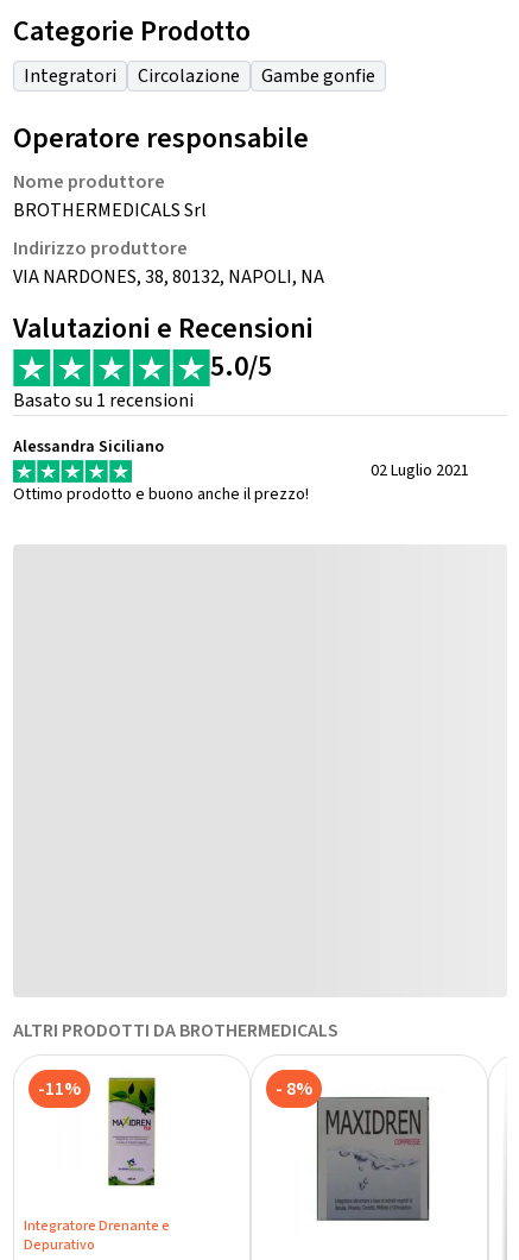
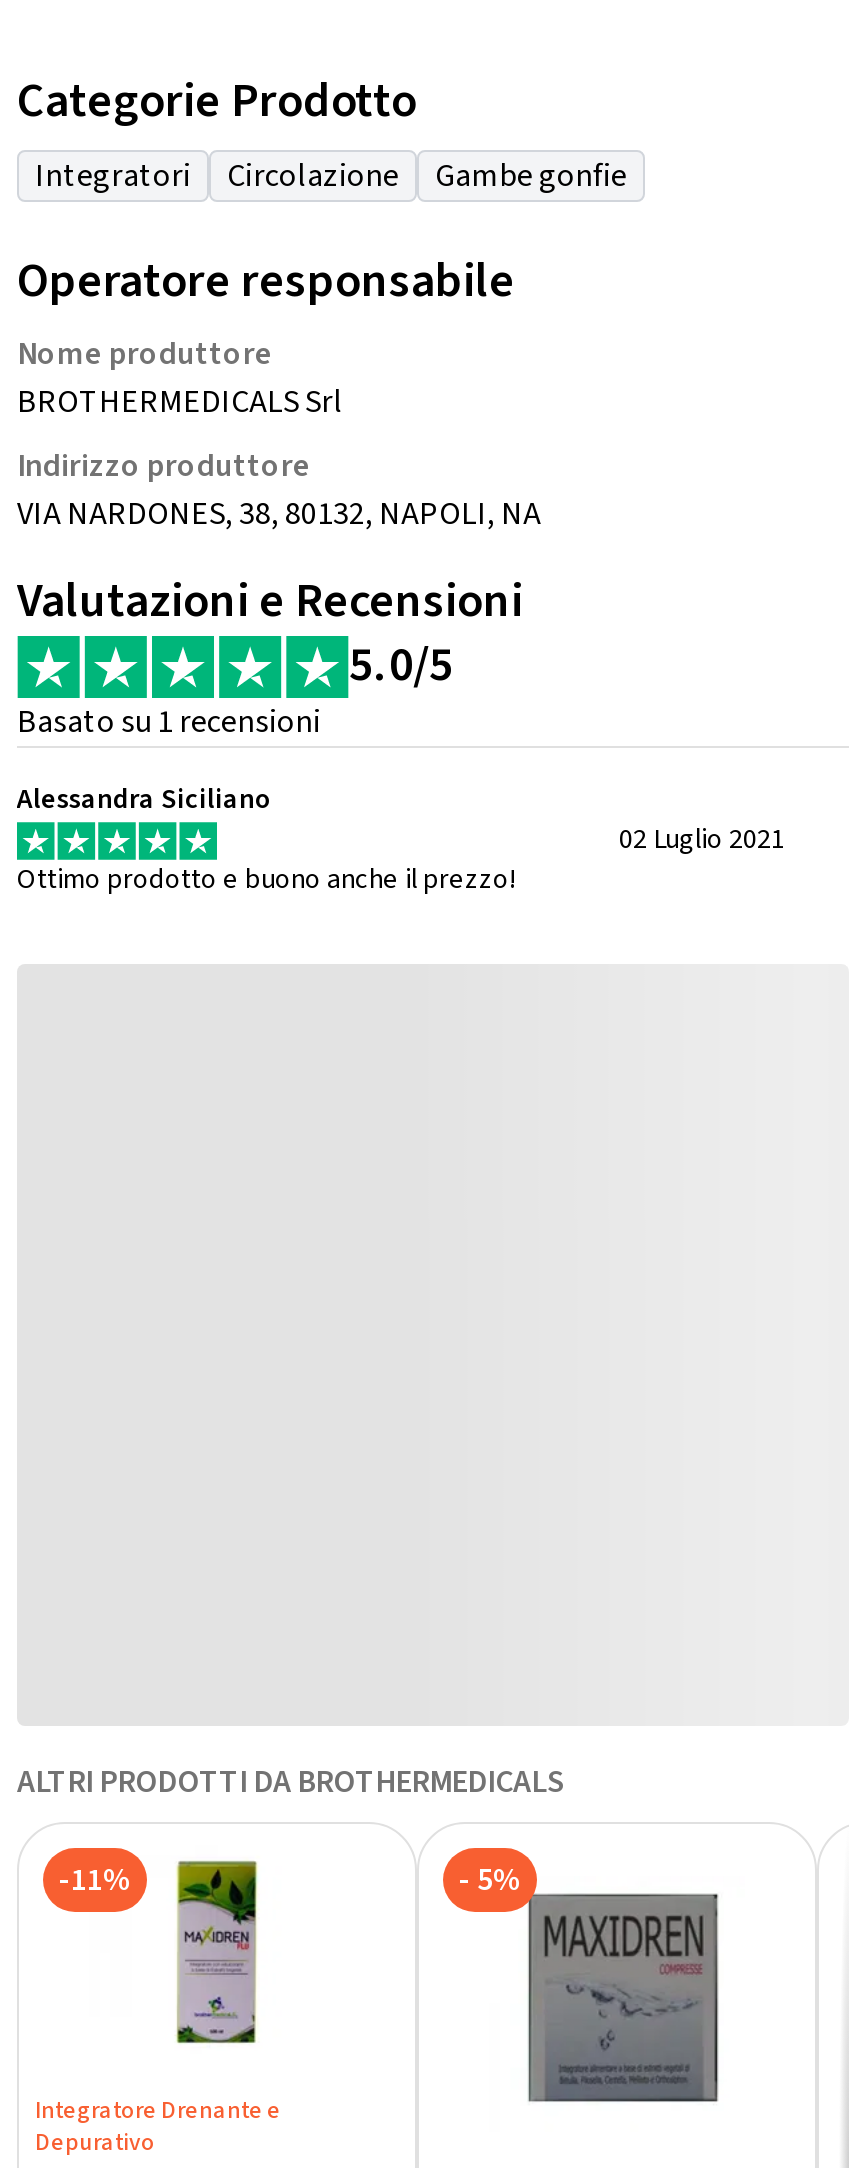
- - 8%
+ - 5%
